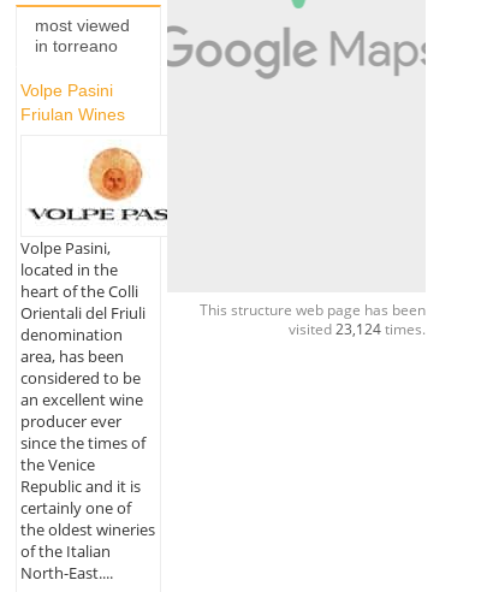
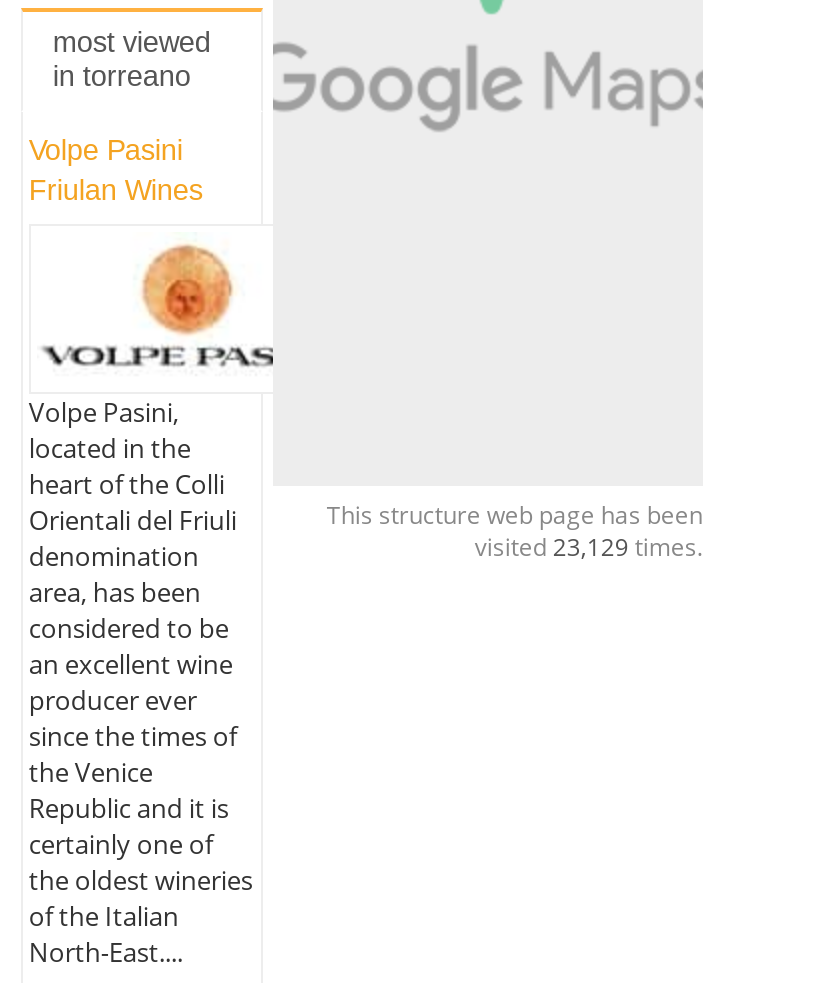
- visited 23,124 times.
+ visited 23,129 times.
